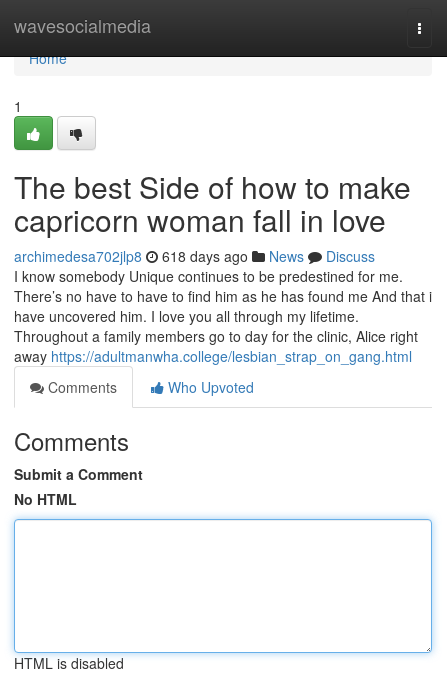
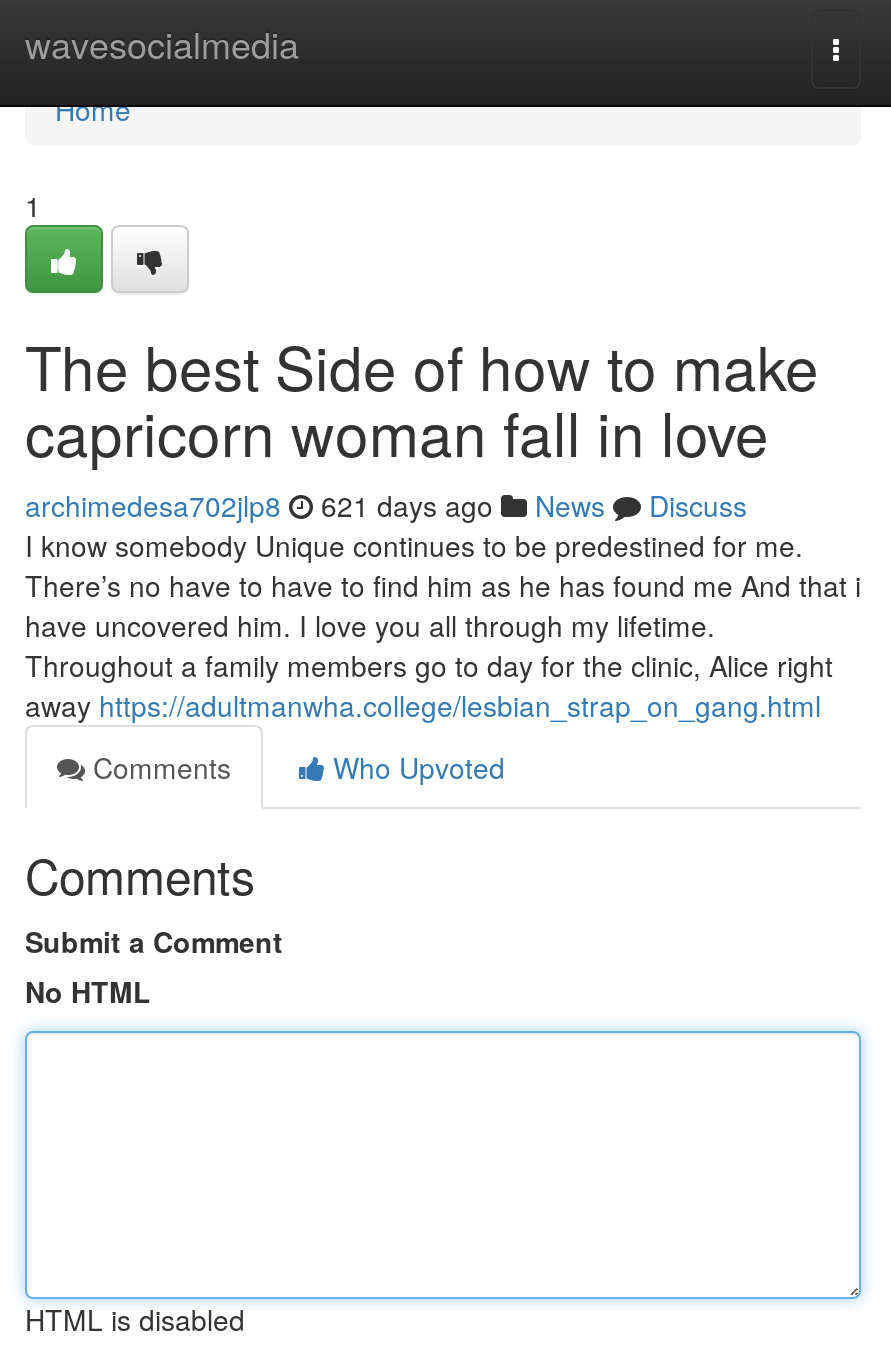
- archimedesa702jlp8 618 days ago News Discuss
+ archimedesa702jlp8 621 days ago News Discuss
